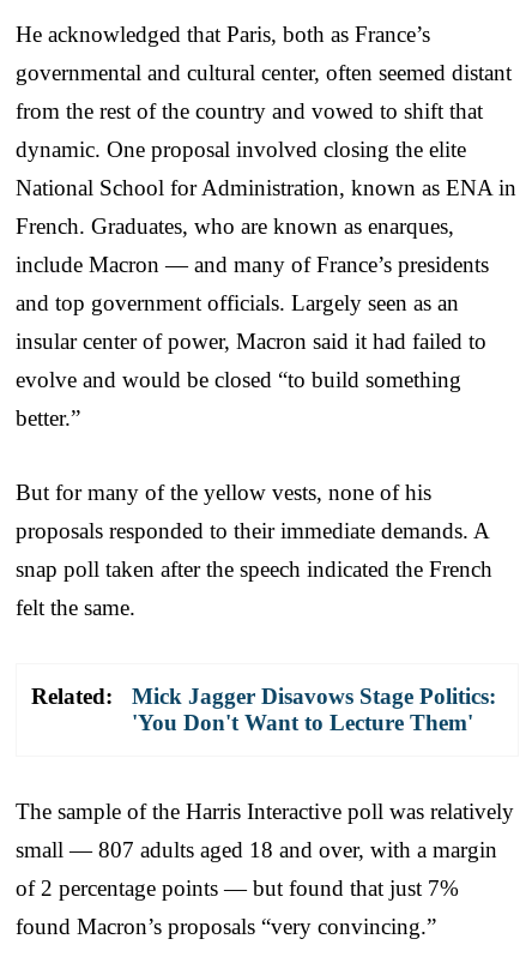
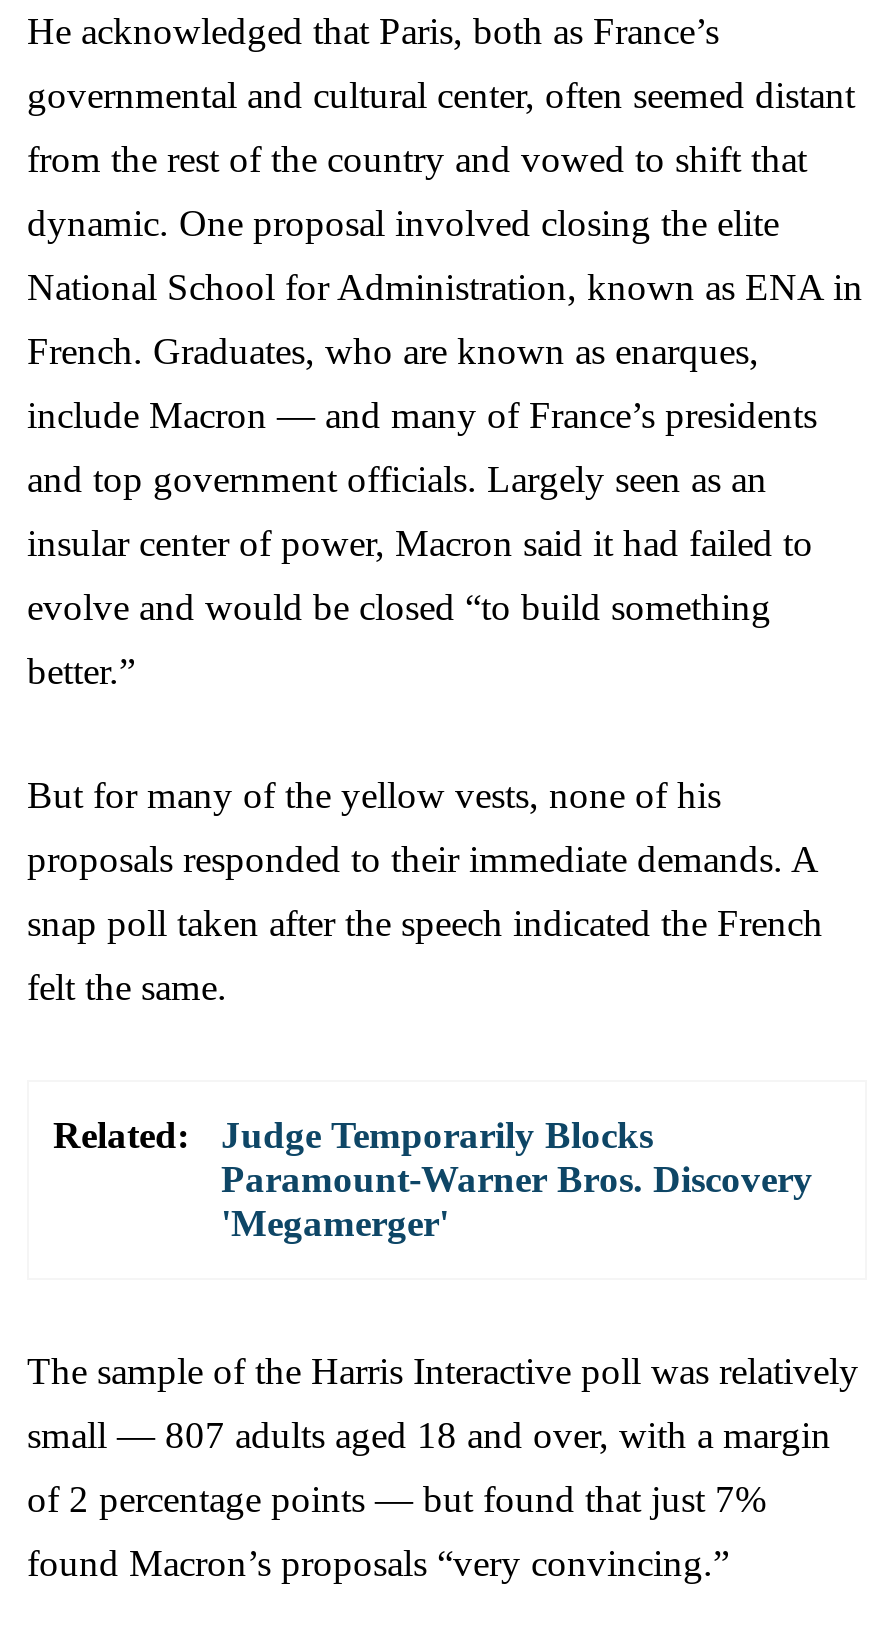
- Mick Jagger Disavows Stage Politics:
- 'You Don't Want to Lecture Them'
+ Judge Temporarily Blocks
+ Paramount-Warner Bros. Discovery
+ 'Megamerger'
